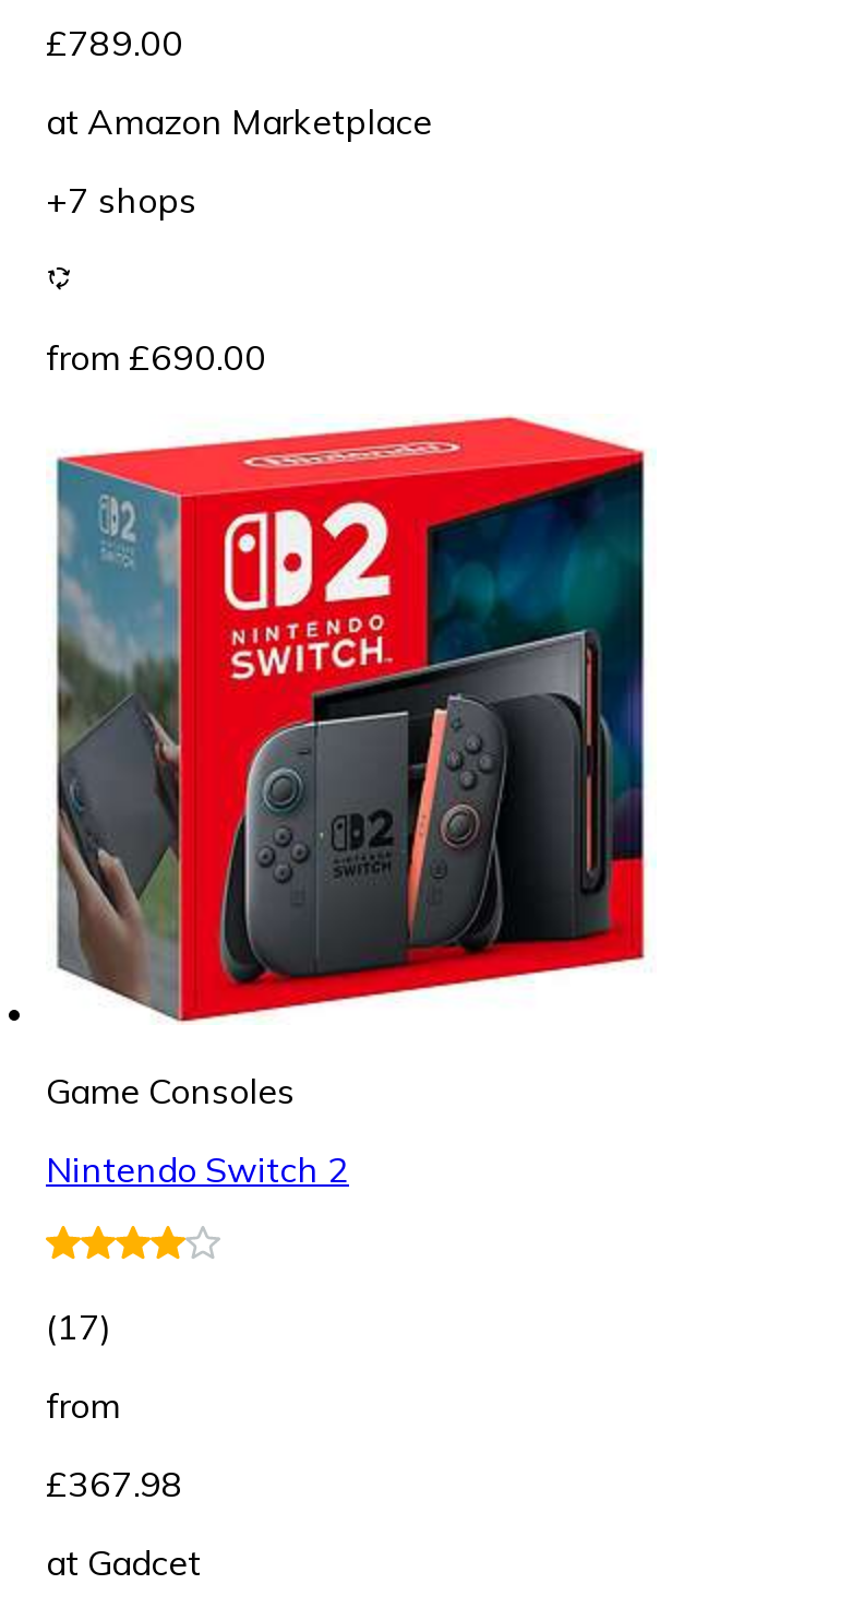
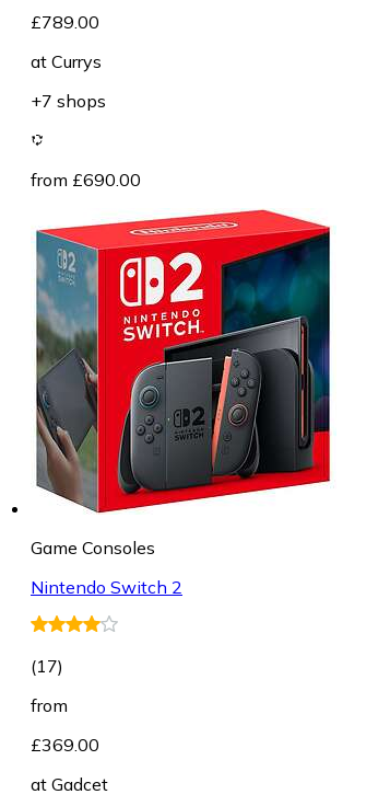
- at Amazon Marketplace
+ at Currys

- £367.98
+ £369.00
